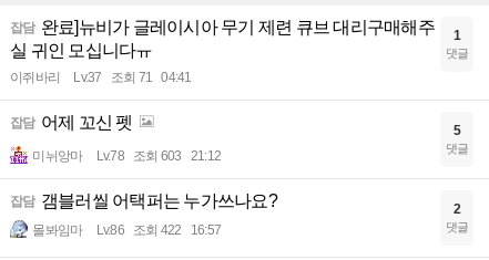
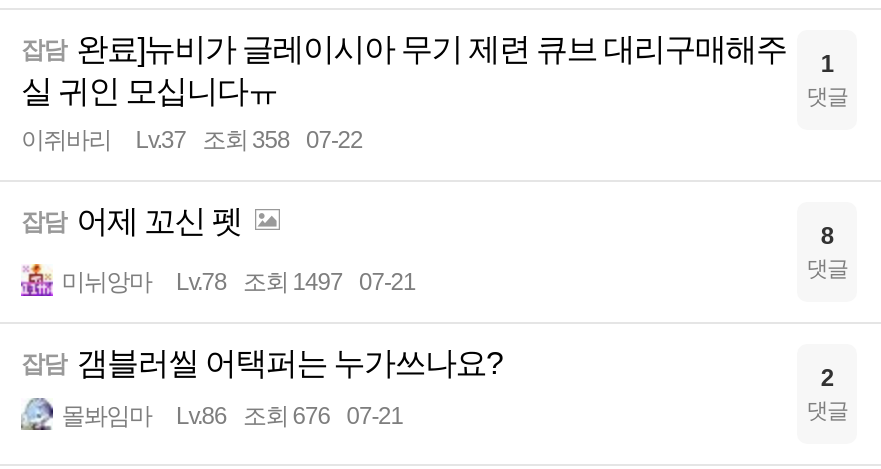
- 이쥐바리 Lv.37 조회 71 04:41
+ 이쥐바리 Lv.37 조회 358 07-22

- 5
+ 8

- 미뉘앙마 Lv.78 조회 603 21:12
+ 미뉘앙마 Lv.78 조회 1497 07-21

- 몰봐임마 Lv.86 조회 422 16:57
+ 몰봐임마 Lv.86 조회 676 07-21
